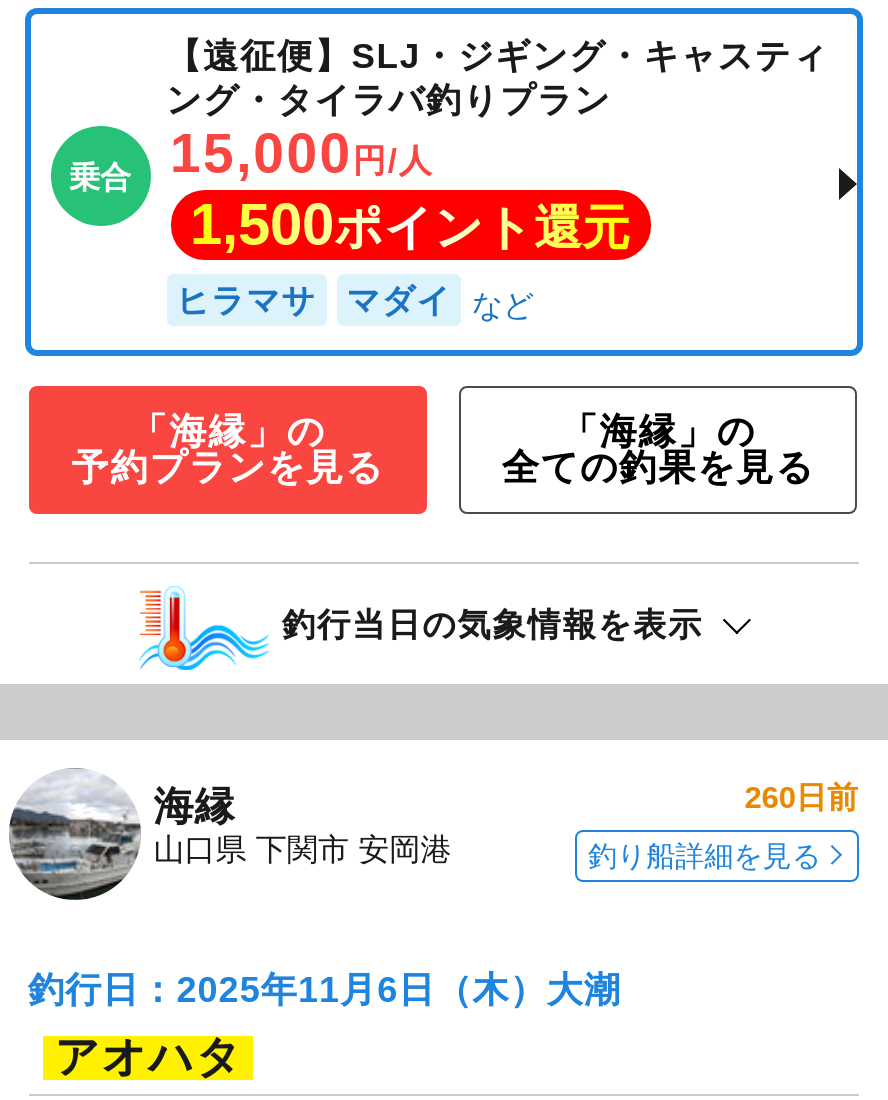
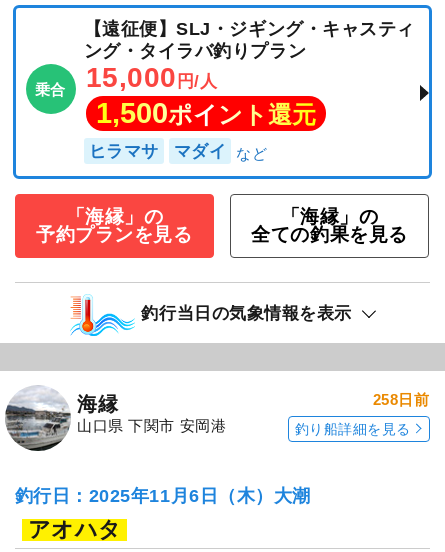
- 260日前
+ 258日前
